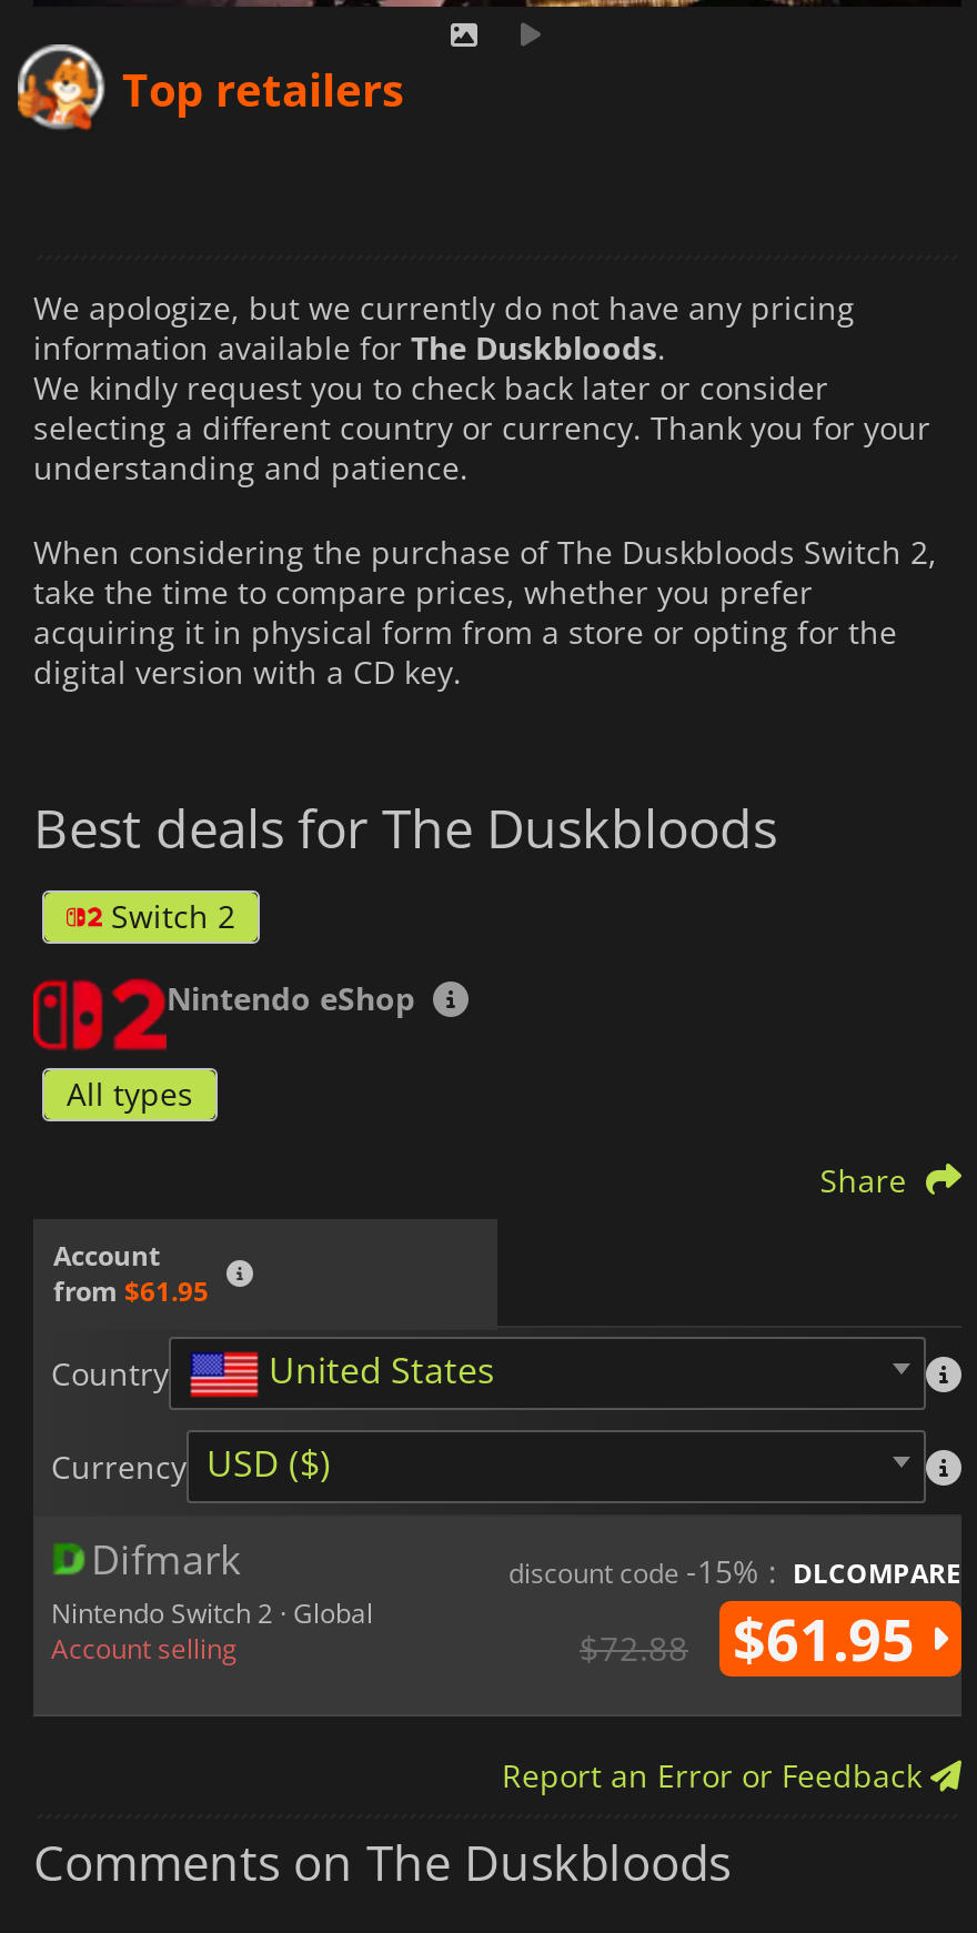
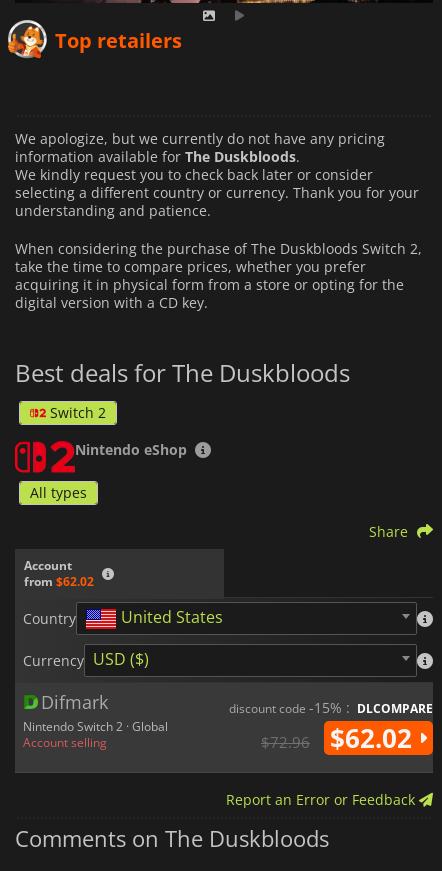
- from $61.95
+ from $62.02

- $61.95
+ $62.02

- $72.88
+ $72.96
